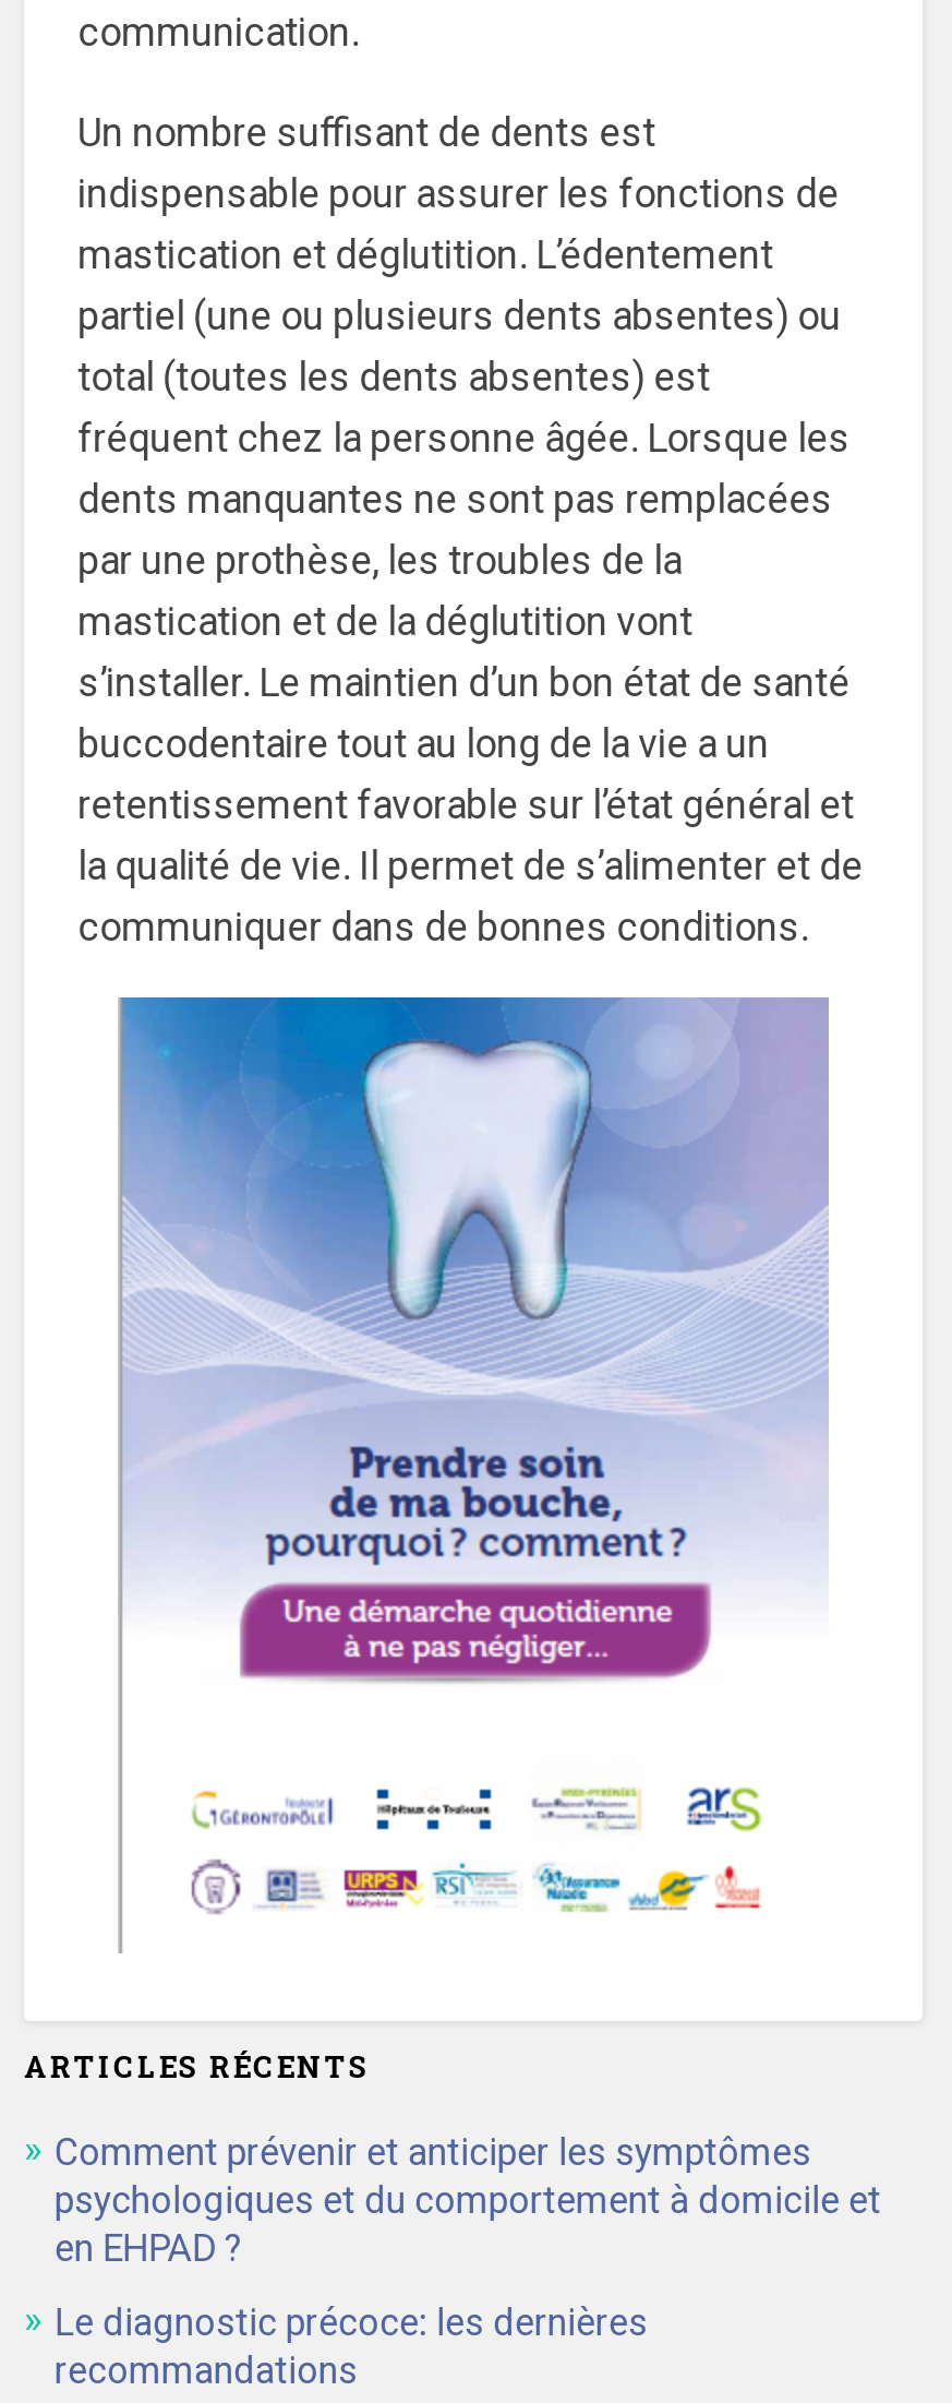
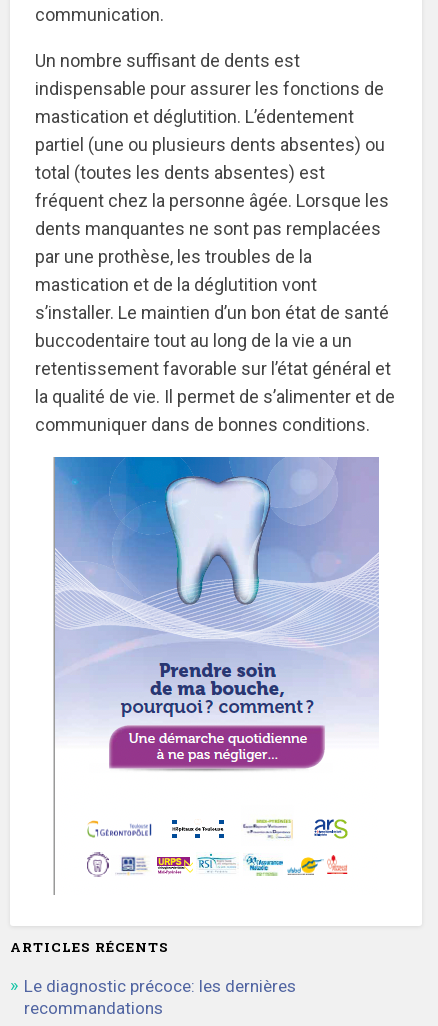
- Comment prévenir et anticiper les symptômes
- psychologiques et du comportement à domicile et
- en EHPAD ?
